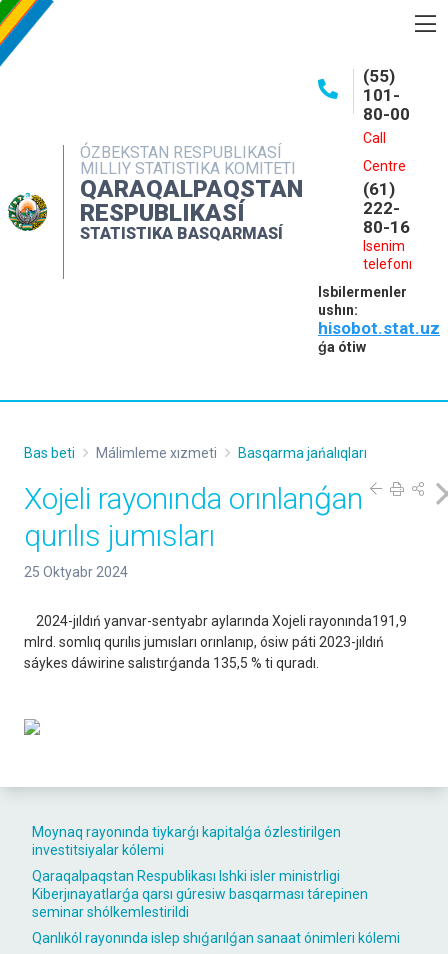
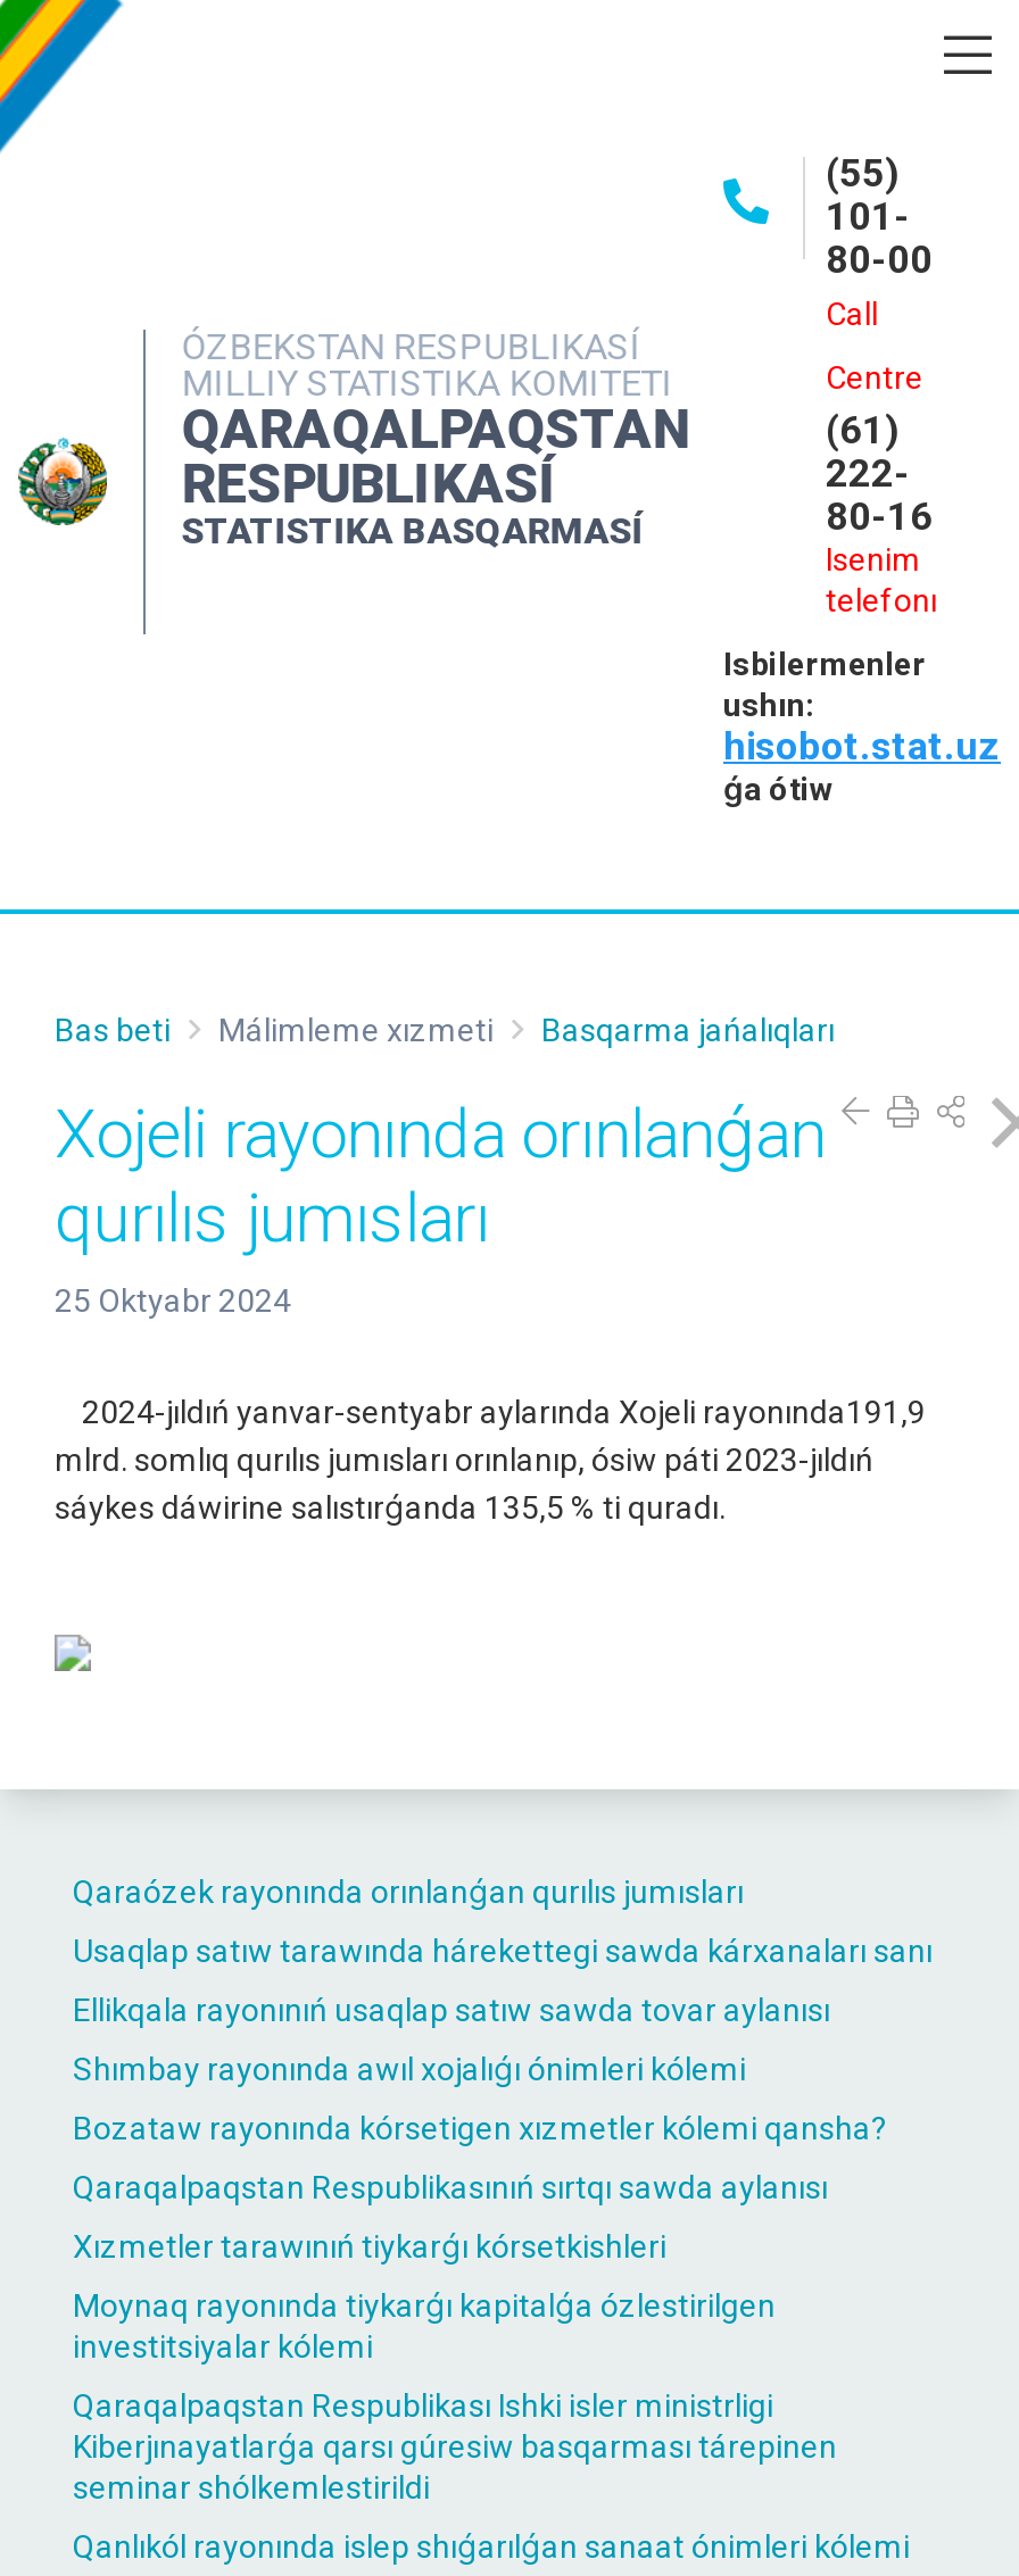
+ Qaraózek rayonında orınlanǵan qurılıs jumısları
+ Usaqlap satıw tarawında hárekettegi sawda kárxanaları sanı
+ Ellikqala rayonınıń usaqlap satıw sawda tovar aylanısı
+ Shımbay rayonında awıl xojalıǵı ónimleri kólemi
+ Bozataw rayonında kórsetigen xızmetler kólemi qansha?
+ Qaraqalpaqstan Respublikasınıń sırtqı sawda aylanısı
+ Xızmetler tarawınıń tiykarǵı kórsetkishleri
